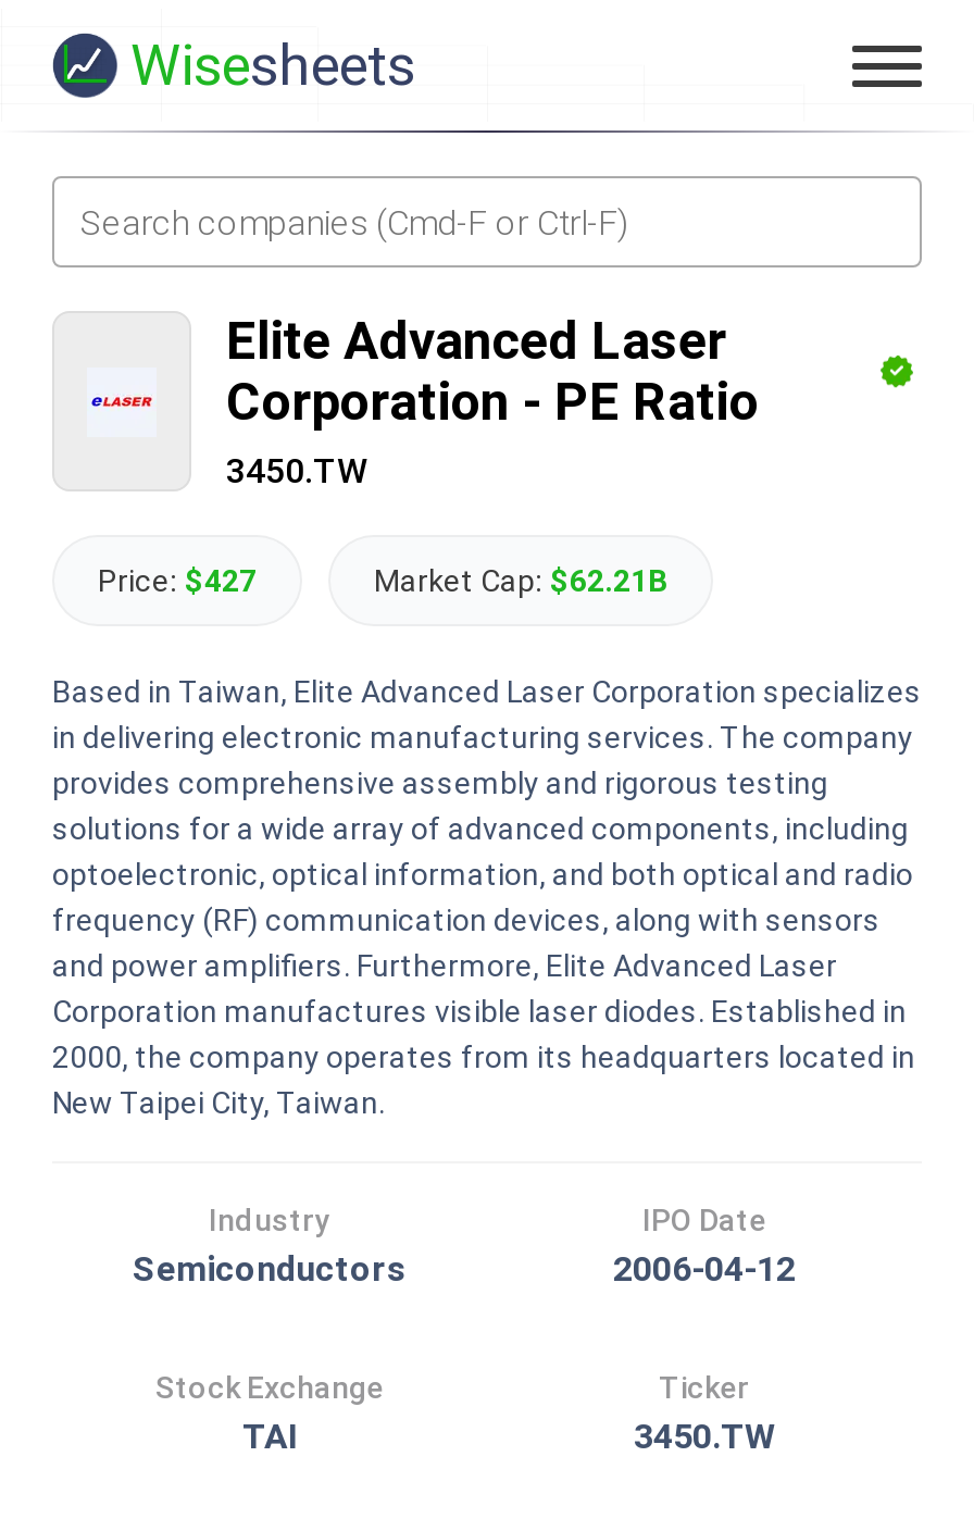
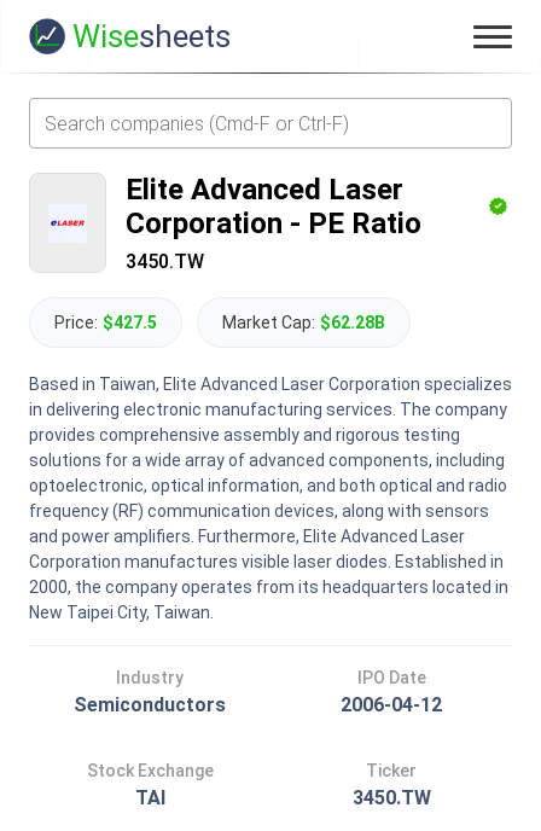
- Price: $427
+ Price: $427.5

- Market Cap: $62.21B
+ Market Cap: $62.28B
